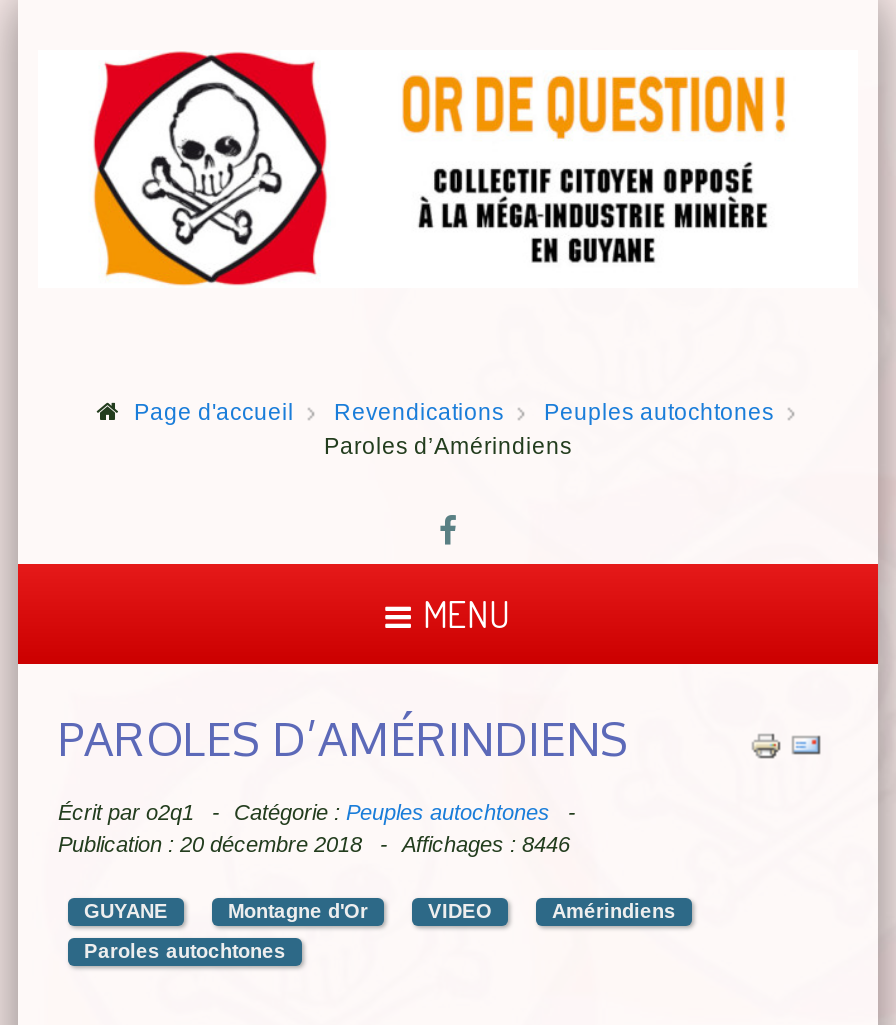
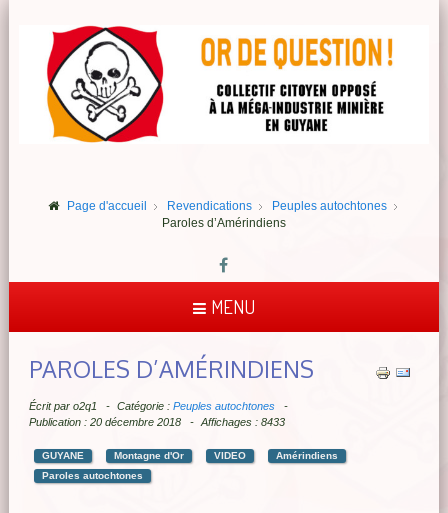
- Publication : 20 décembre 2018 Affichages : 8446
+ Publication : 20 décembre 2018 Affichages : 8433
